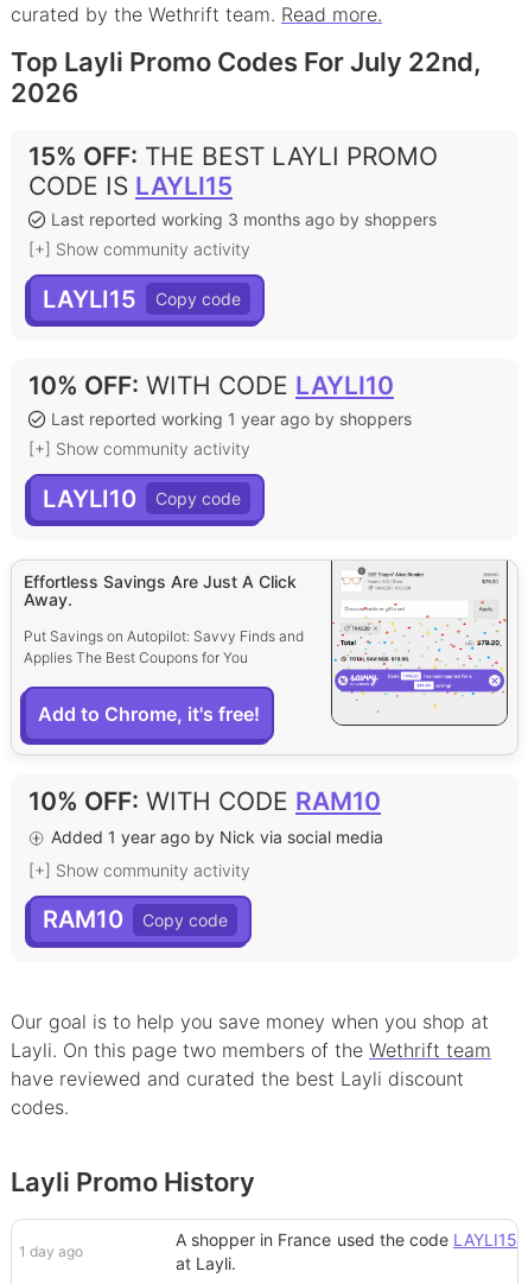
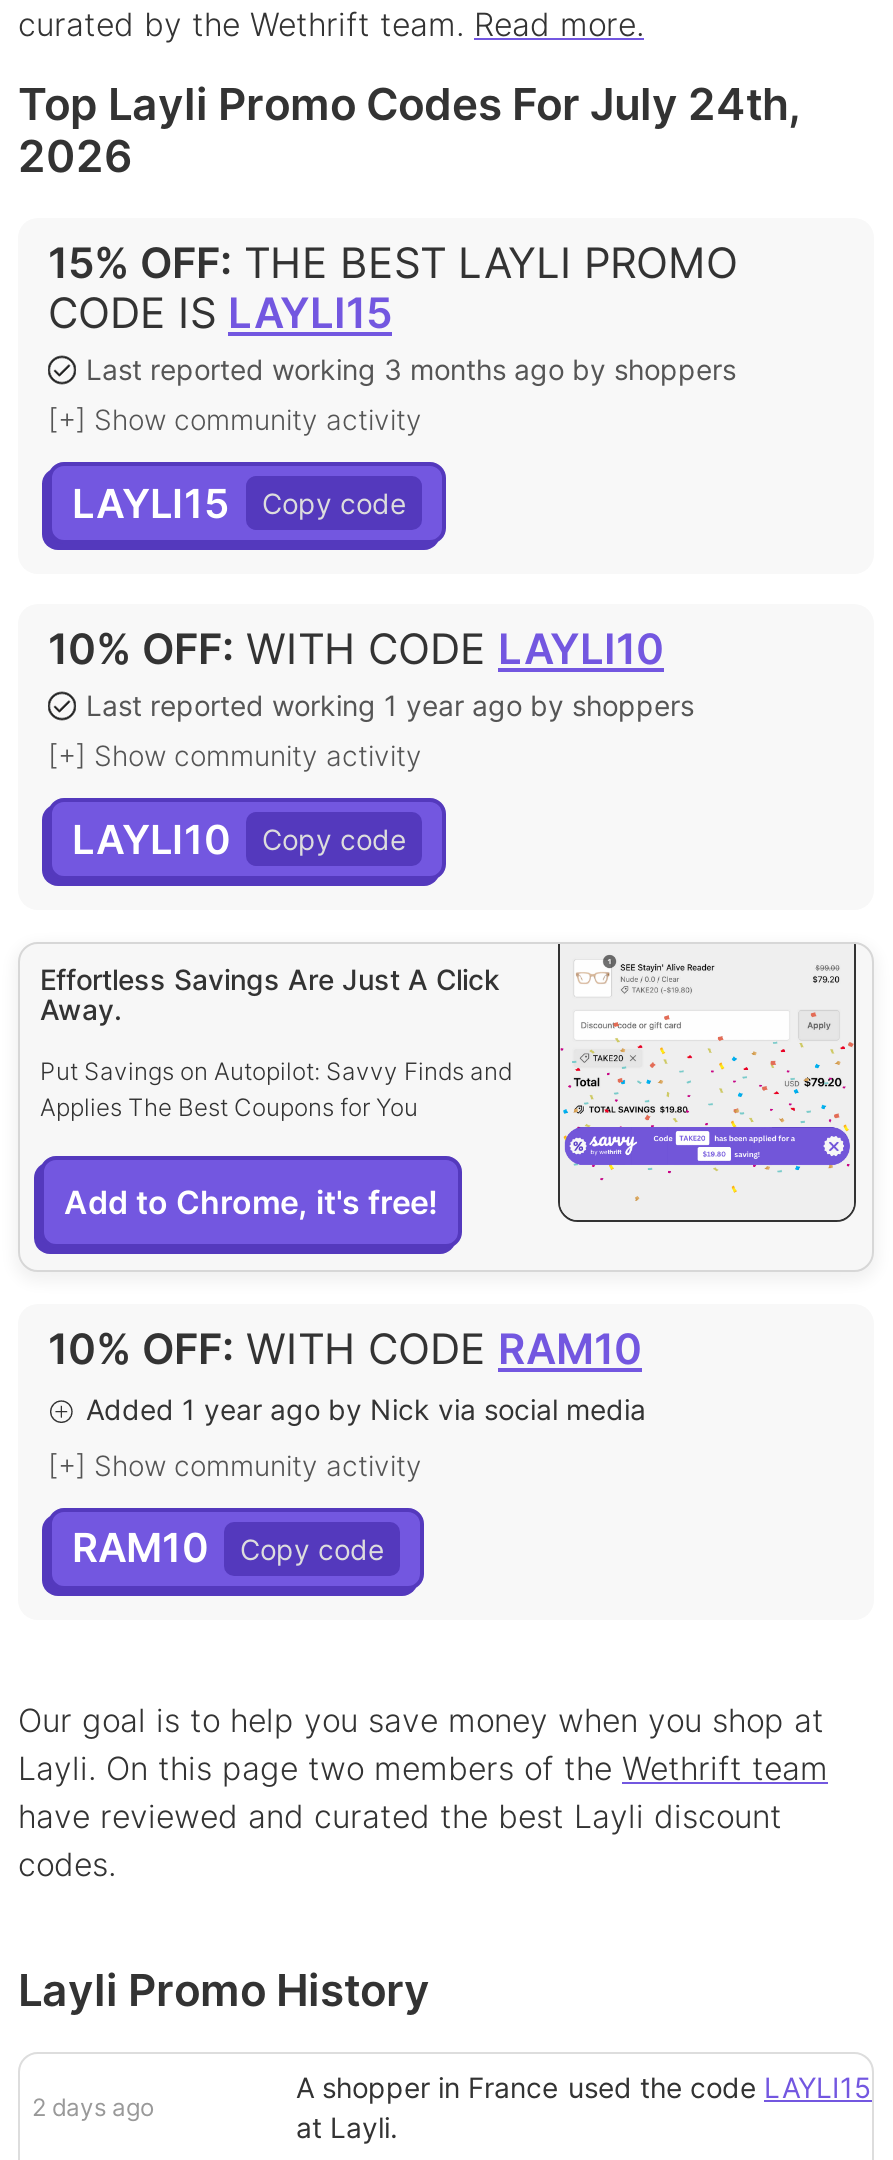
- Top Layli Promo Codes For July 22nd,
+ Top Layli Promo Codes For July 24th,

- 1 day ago
+ 2 days ago
